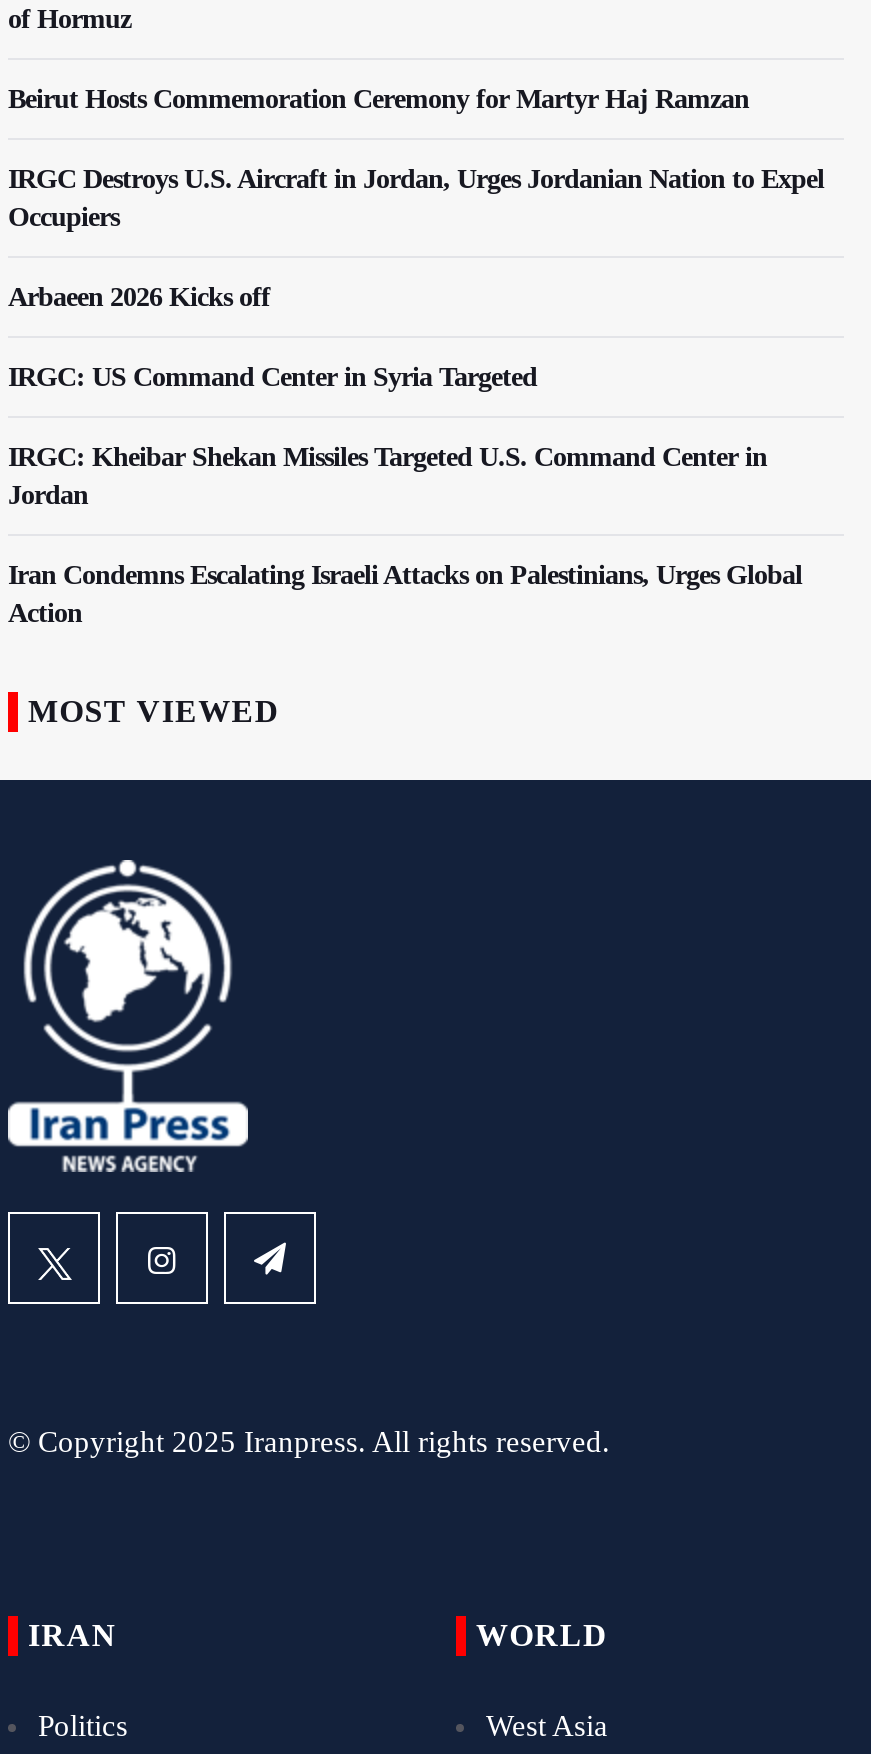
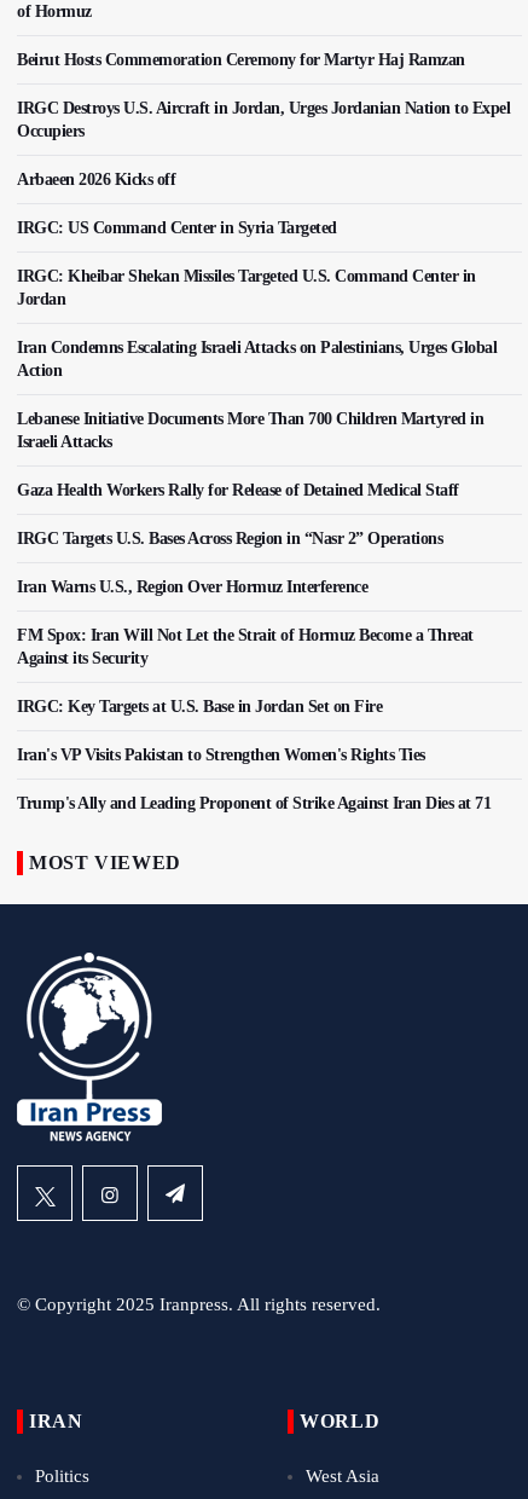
+ Lebanese Initiative Documents More Than 700 Children Martyred in
+ Israeli Attacks
+ Gaza Health Workers Rally for Release of Detained Medical Staff
+ IRGC Targets U.S. Bases Across Region in “Nasr 2” Operations
+ Iran Warns U.S., Region Over Hormuz Interference
+ FM Spox: Iran Will Not Let the Strait of Hormuz Become a Threat
+ Against its Security
+ IRGC: Key Targets at U.S. Base in Jordan Set on Fire
+ Iran's VP Visits Pakistan to Strengthen Women's Rights Ties
+ Trump's Ally and Leading Proponent of Strike Against Iran Dies at 71
